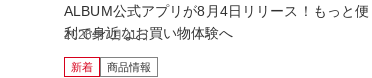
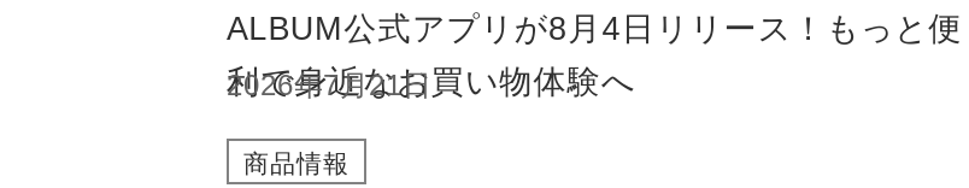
- 新着
